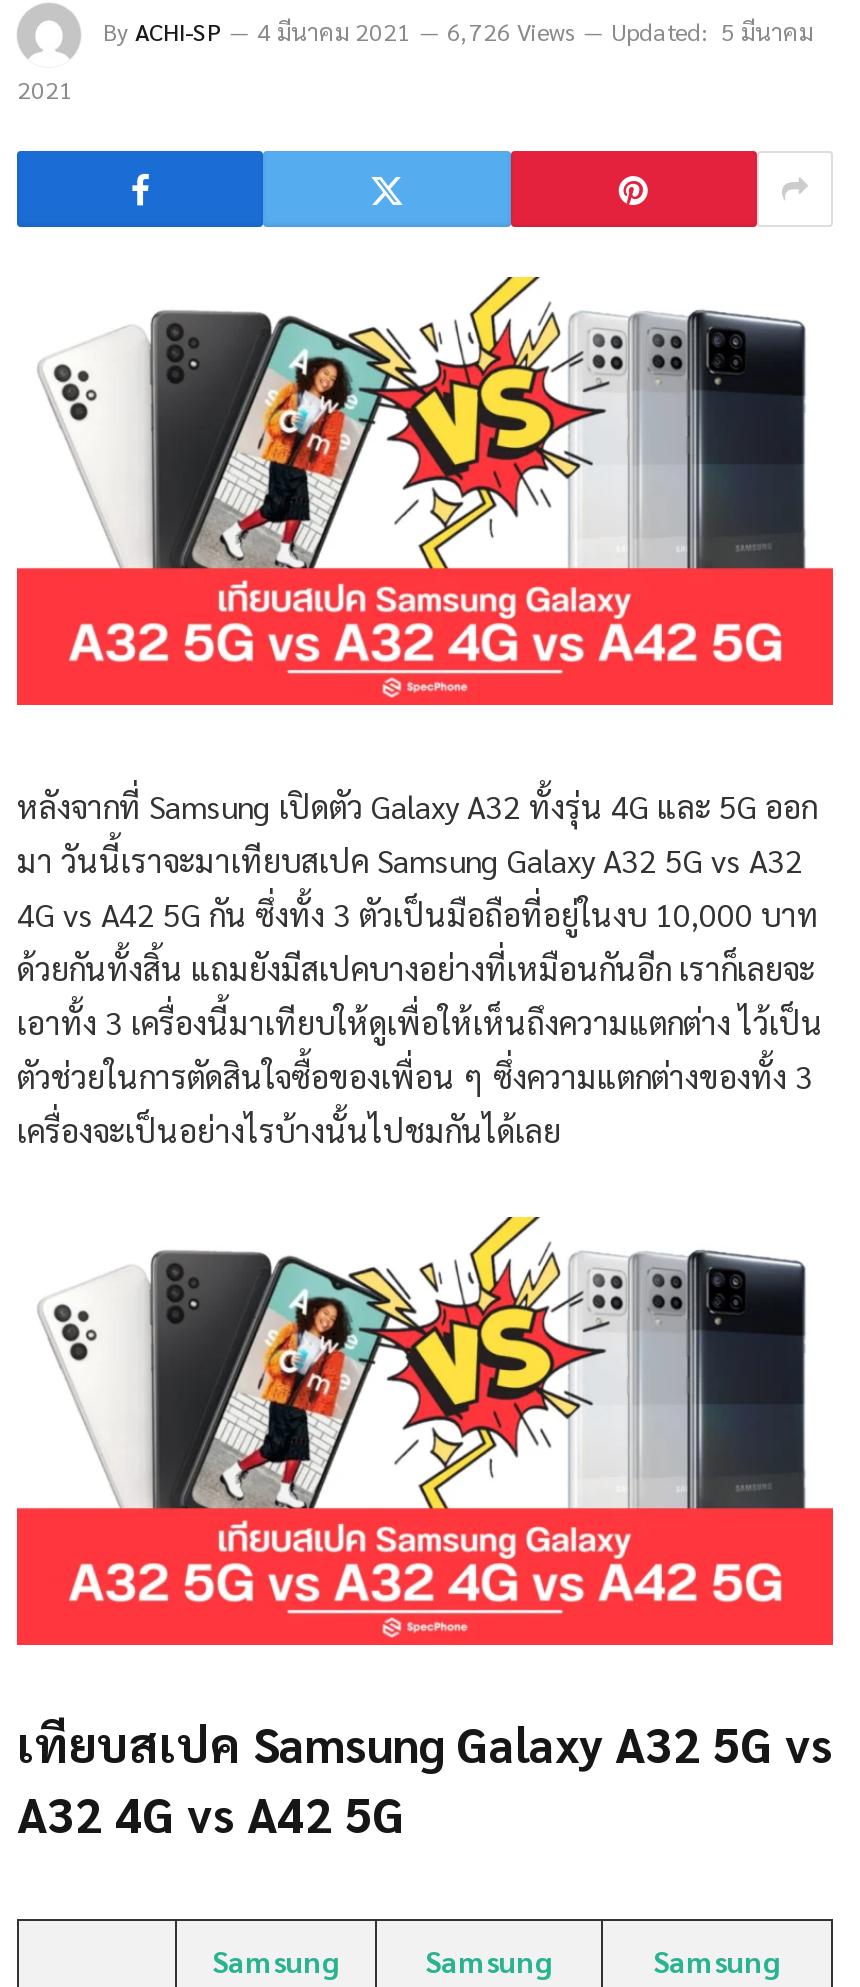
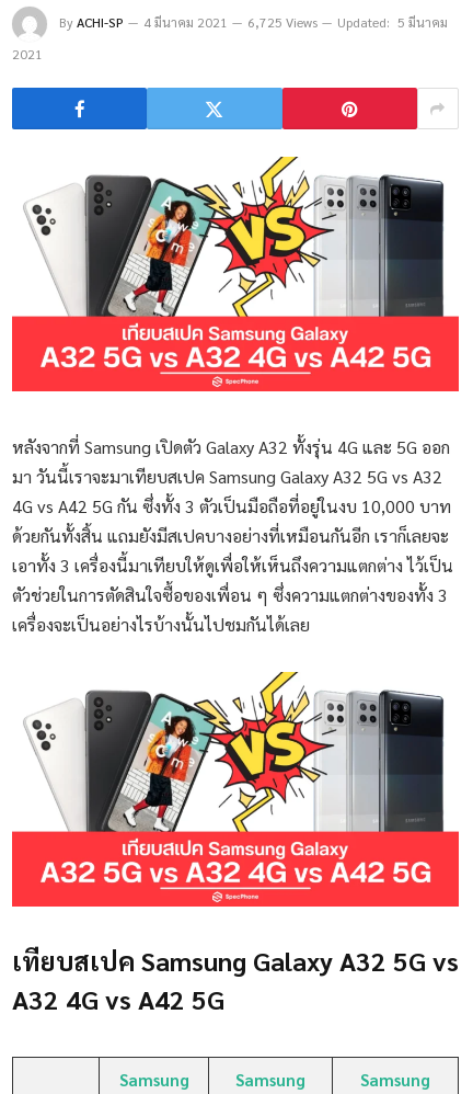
- By ACHI-SP 4 มีนาคม 2021 6,726 Views Updated: 5 มีนาคม
+ By ACHI-SP 4 มีนาคม 2021 6,725 Views Updated: 5 มีนาคม
